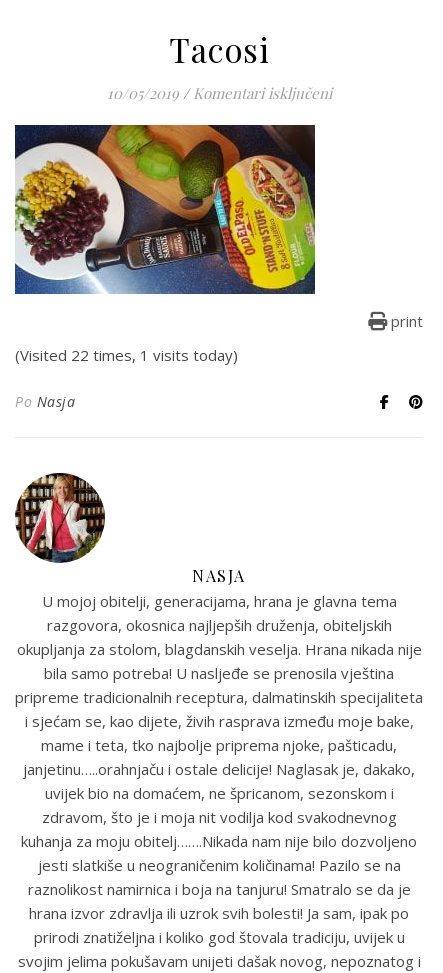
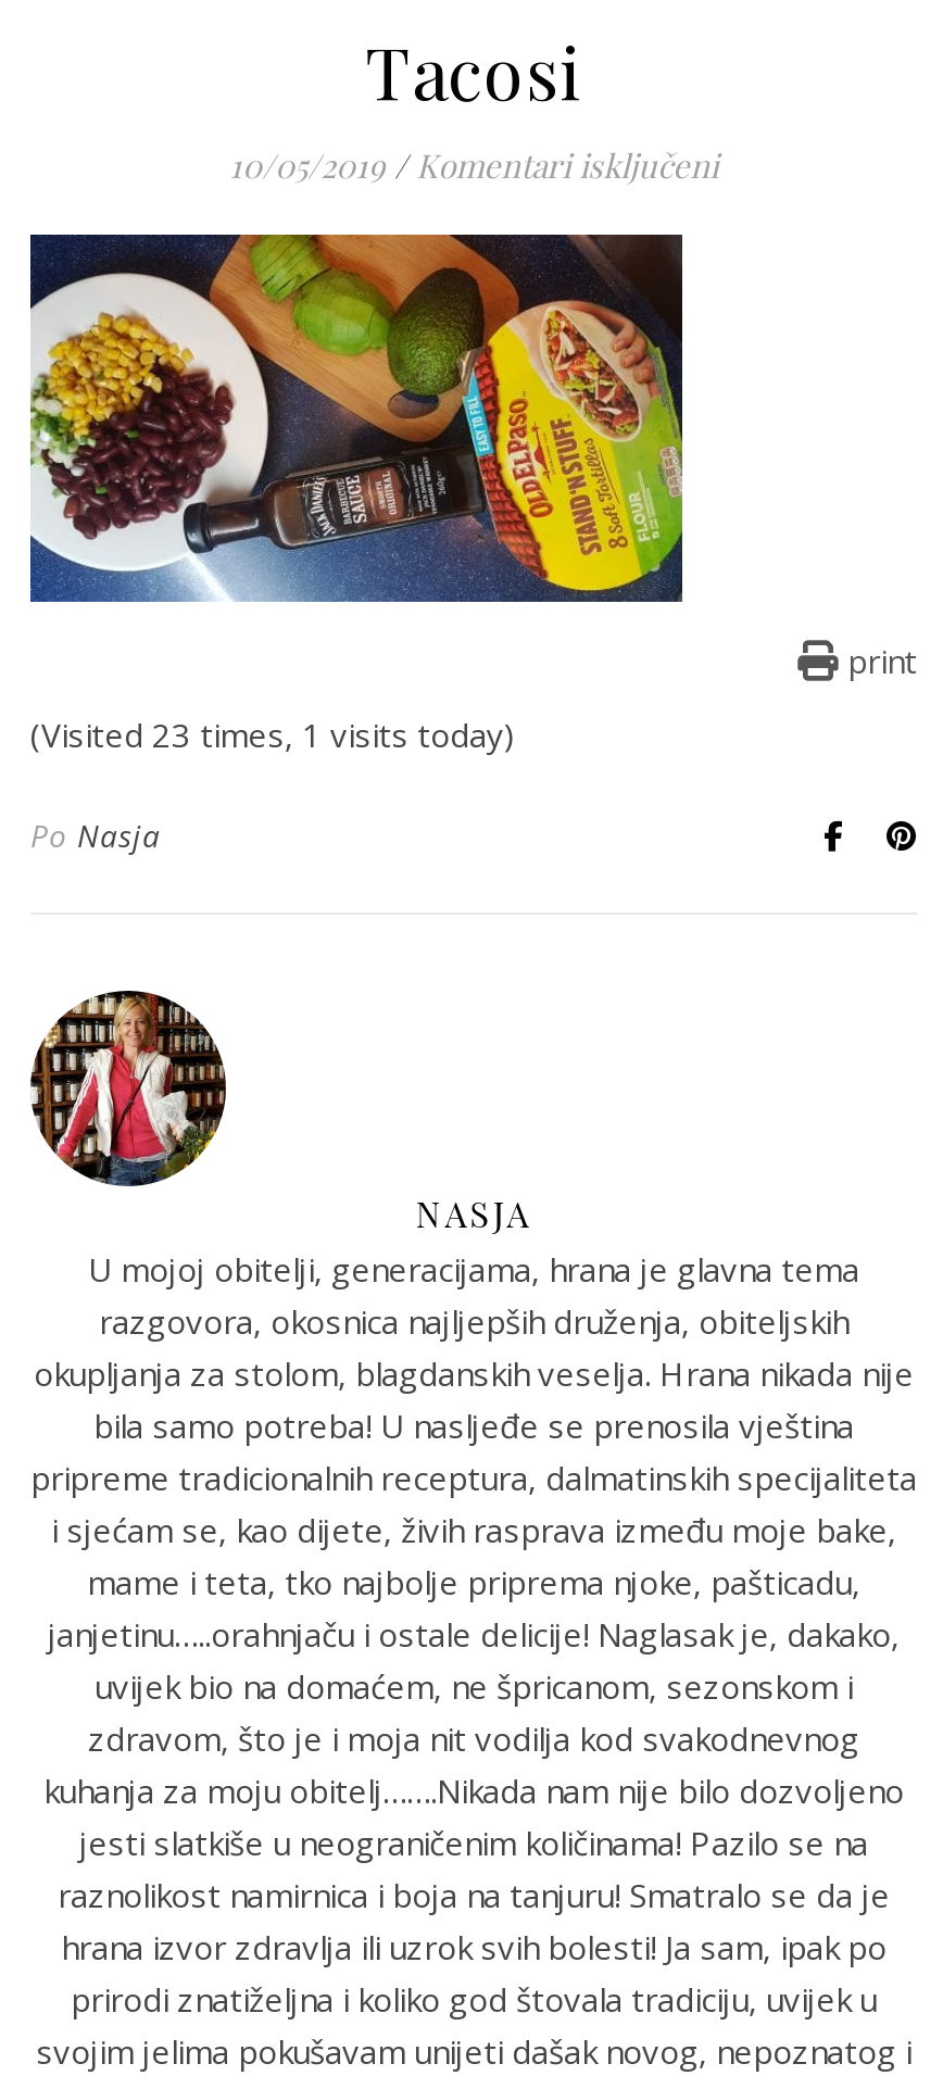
- (Visited 22 times, 1 visits today)
+ (Visited 23 times, 1 visits today)
